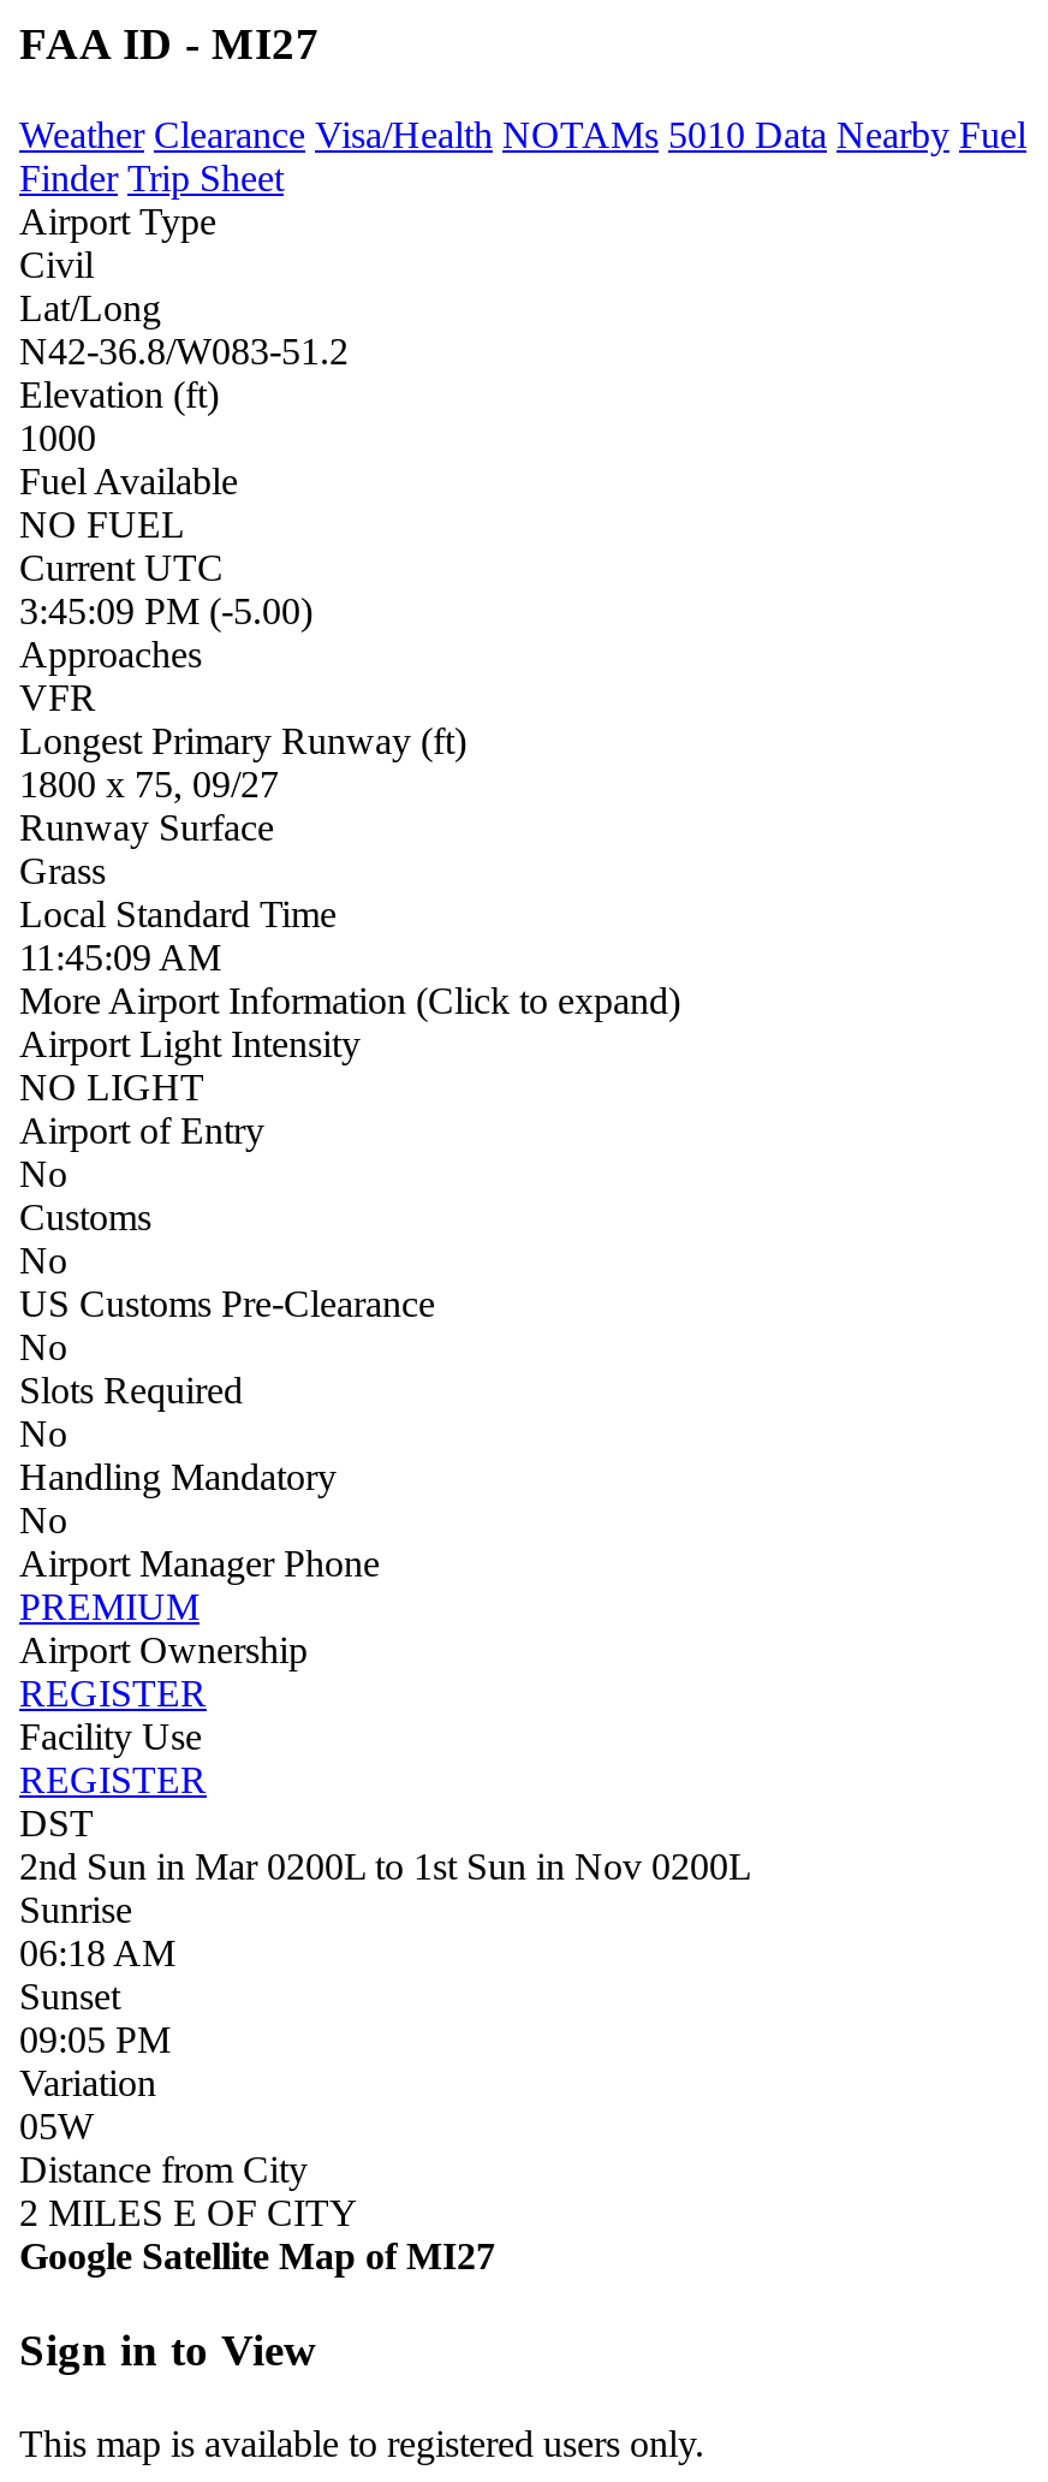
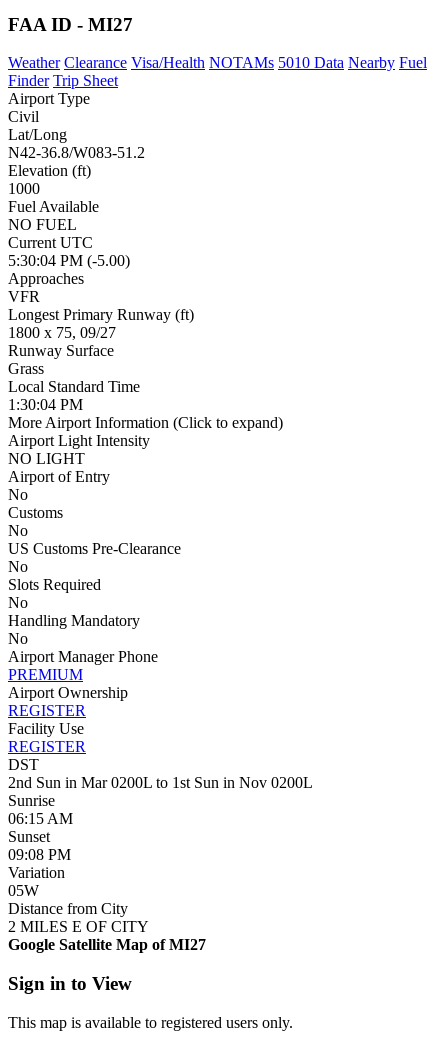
- 3:45:09 PM (-5.00)
+ 5:30:04 PM (-5.00)

- 11:45:09 AM
+ 1:30:04 PM

- 06:18 AM
+ 06:15 AM

- 09:05 PM
+ 09:08 PM
